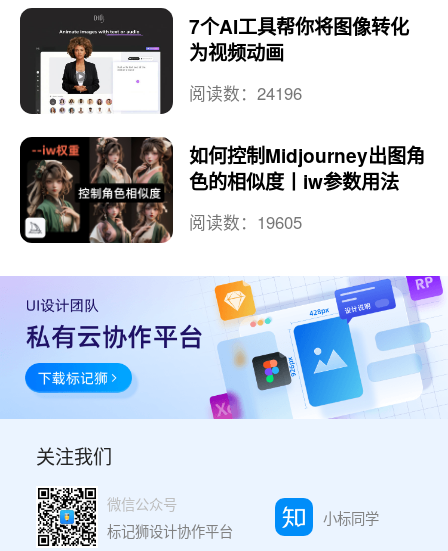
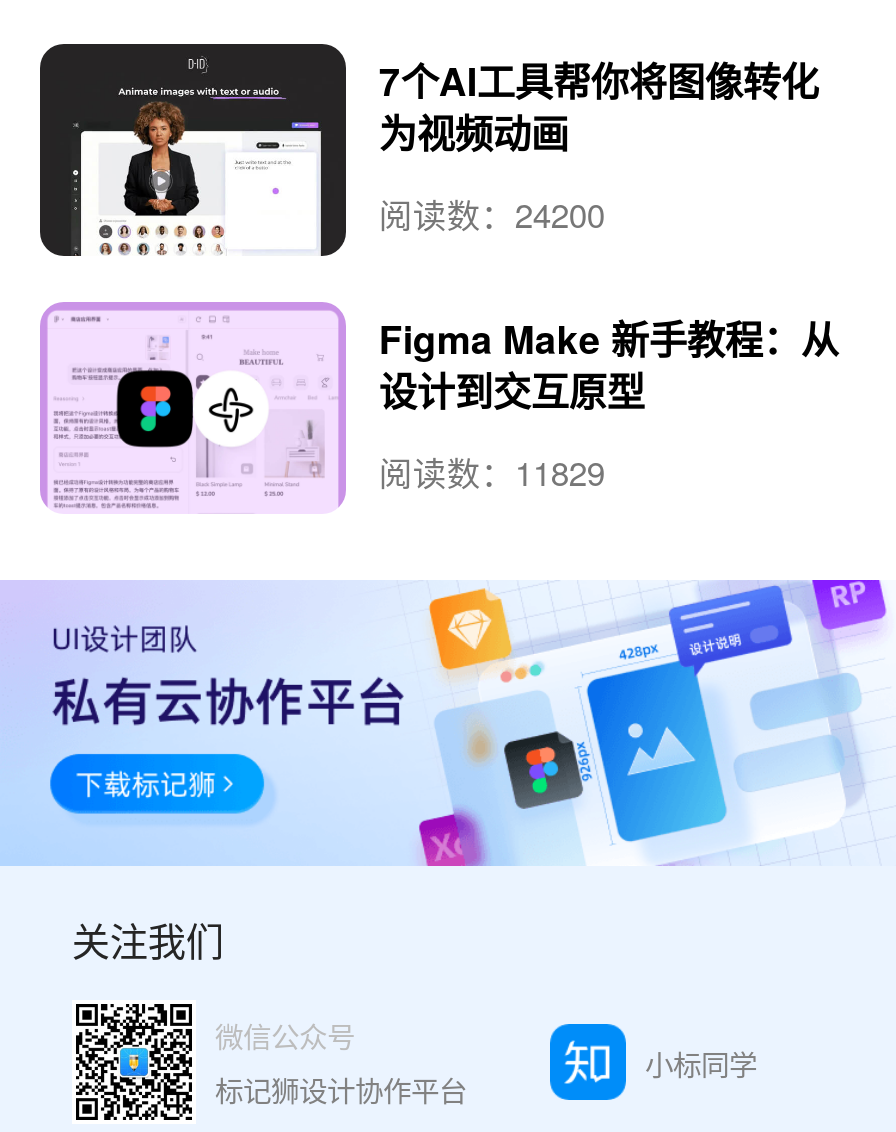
- 阅读数：24196
+ 阅读数：24200

- [image]
- 如何控制Midjourney出图角
- 色的相似度丨iw参数用法
+ [image]
+ Figma Make 新手教程：从
+ 设计到交互原型

- 阅读数：19605
+ 阅读数：11829
